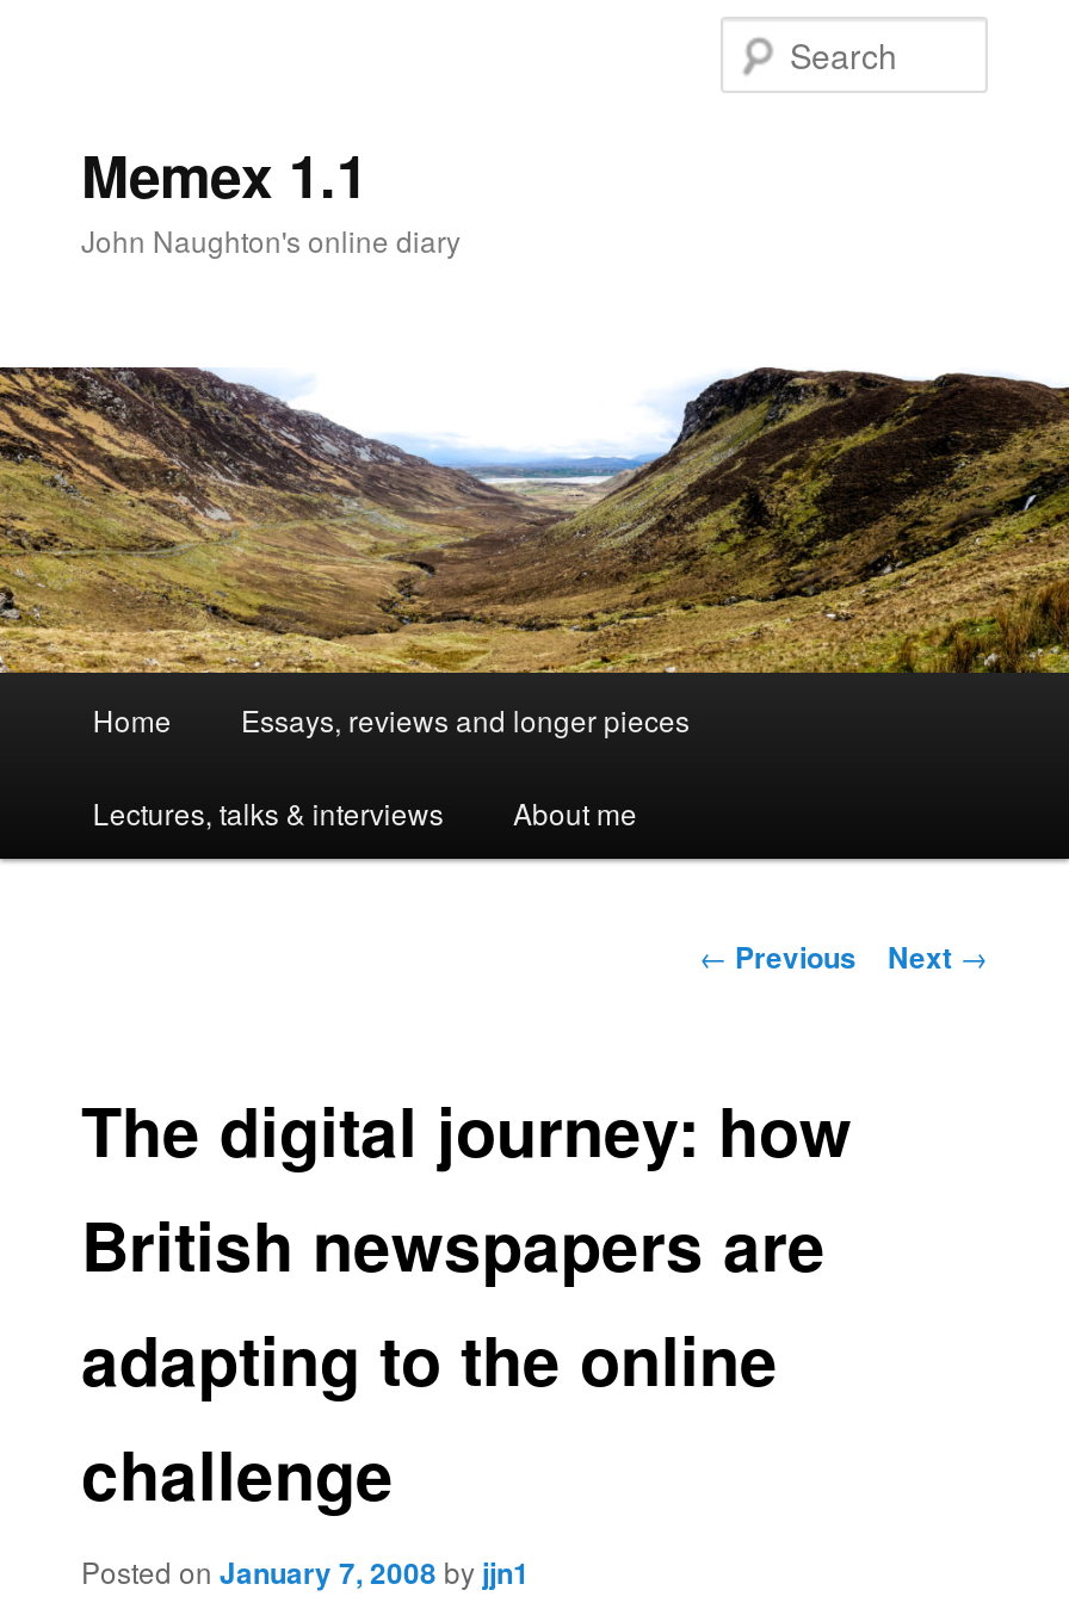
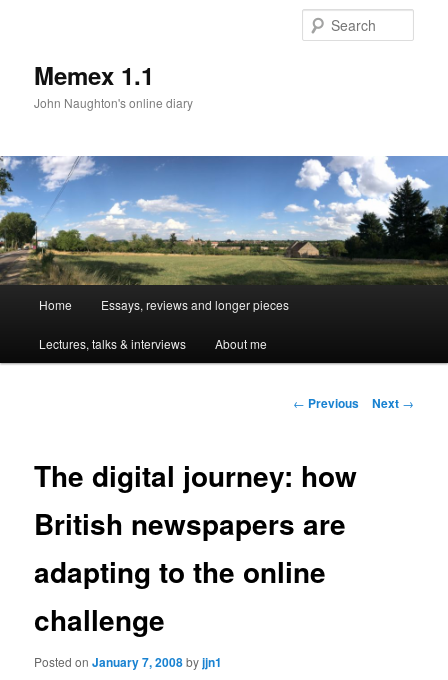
- [image]
+ [image]
